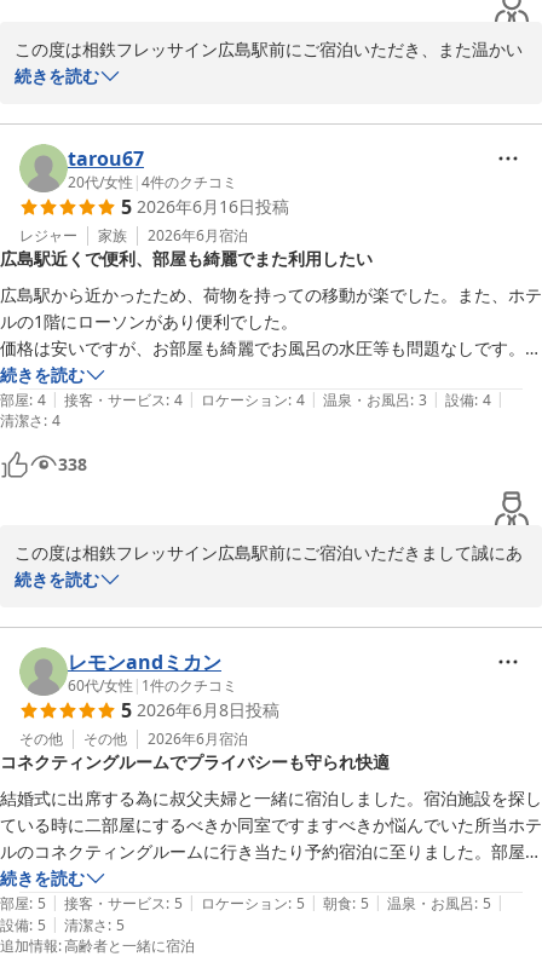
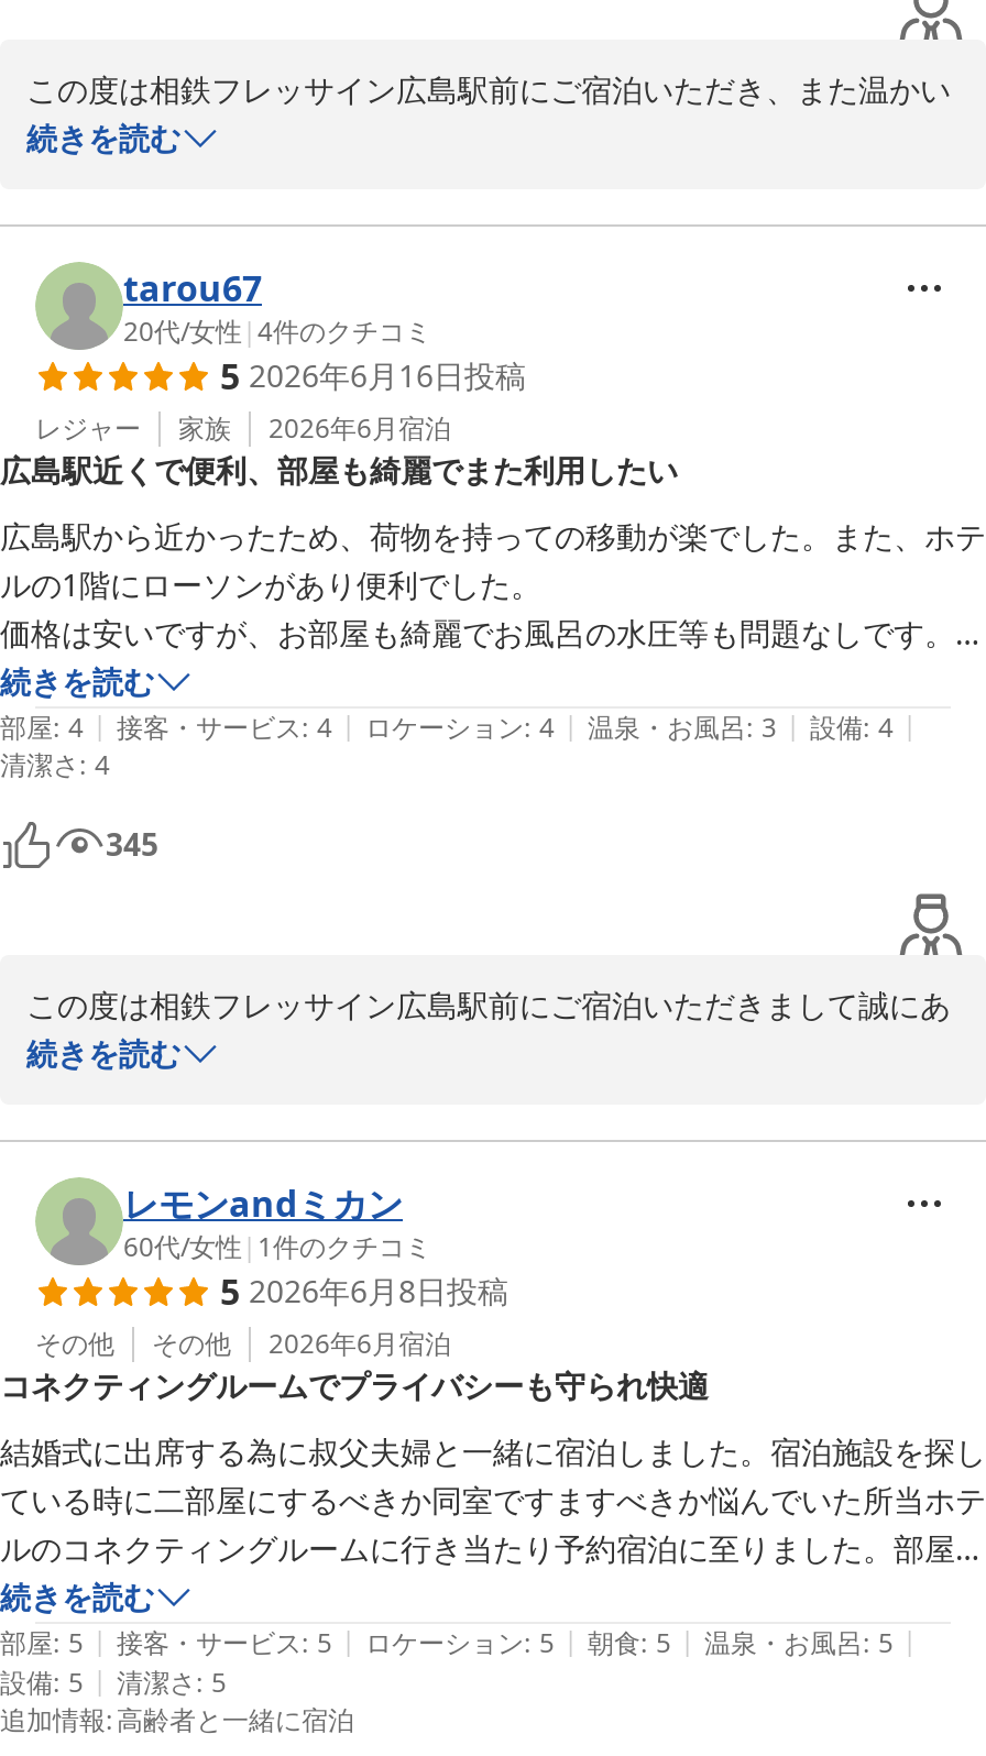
- 338
+ 345
